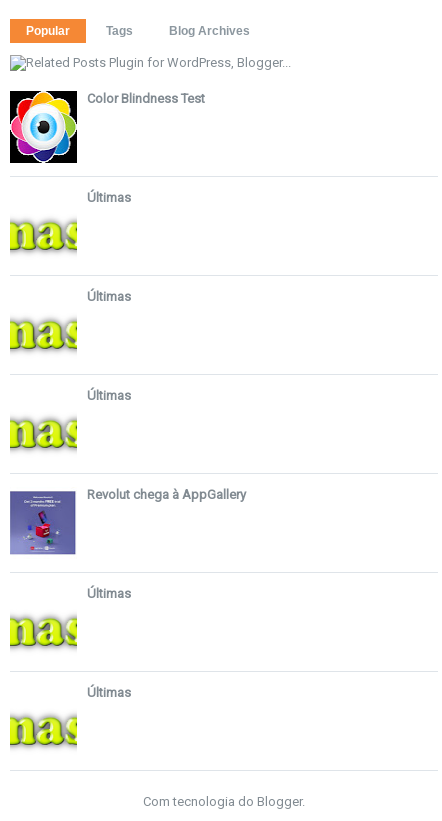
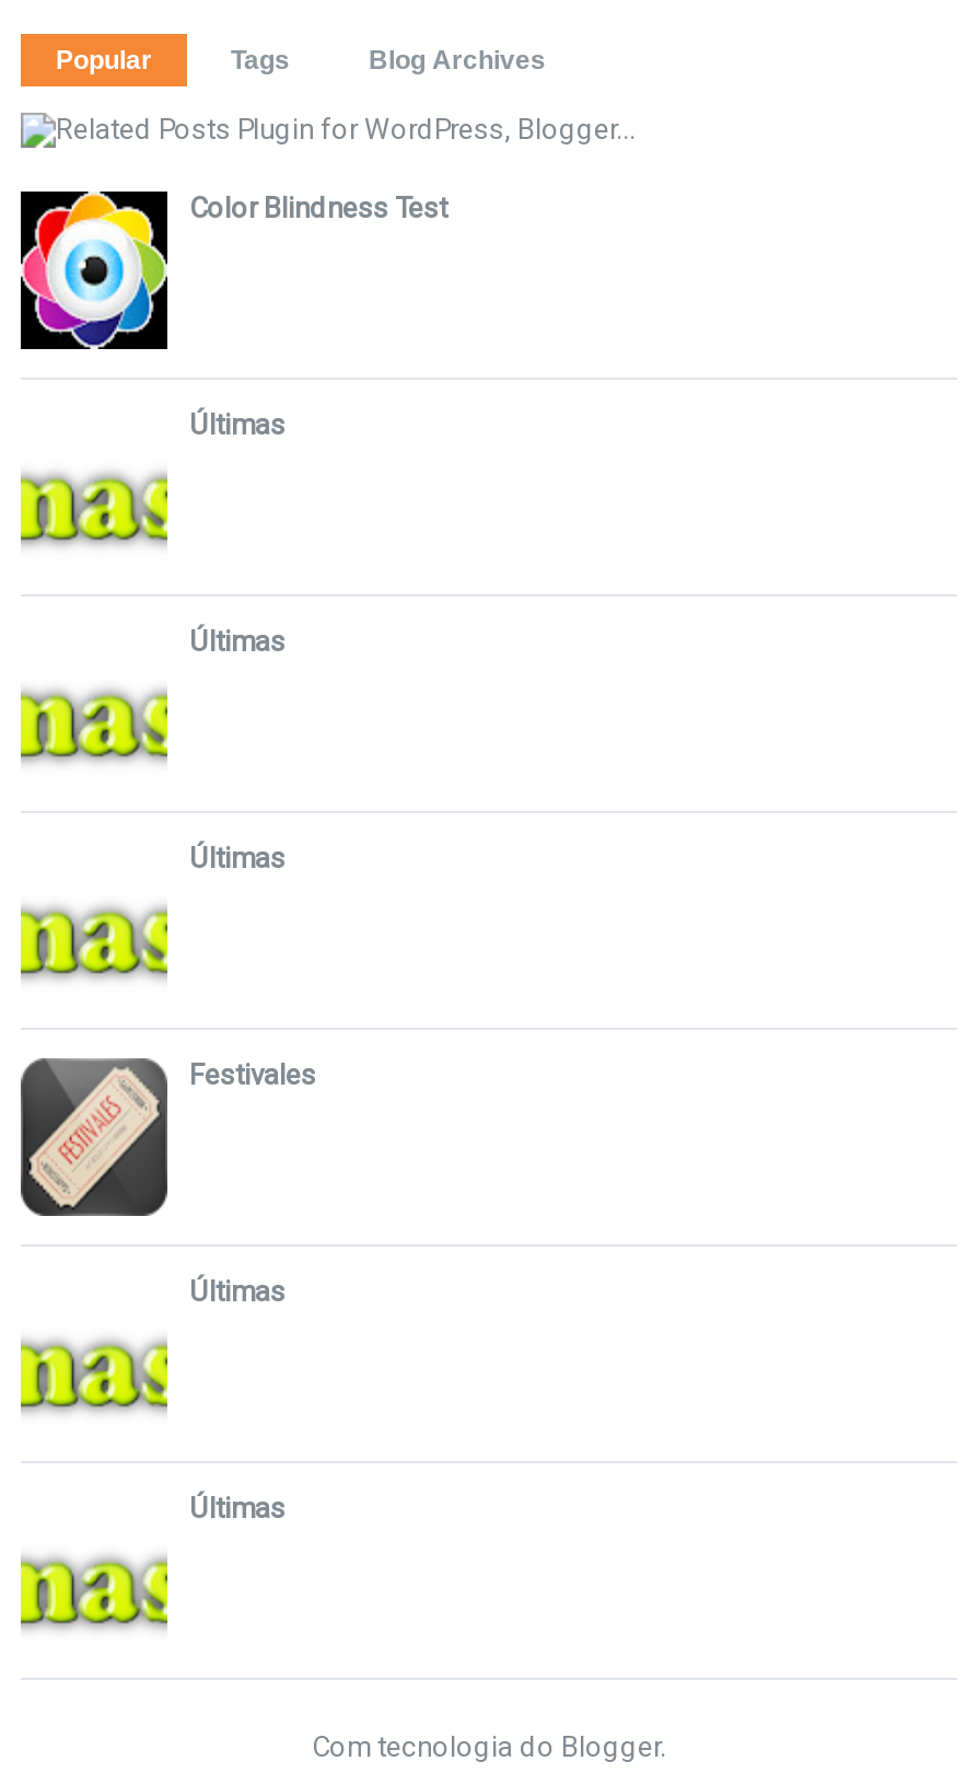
- [image]
- Revolut chega à AppGallery
+ [image]
+ Festivales
